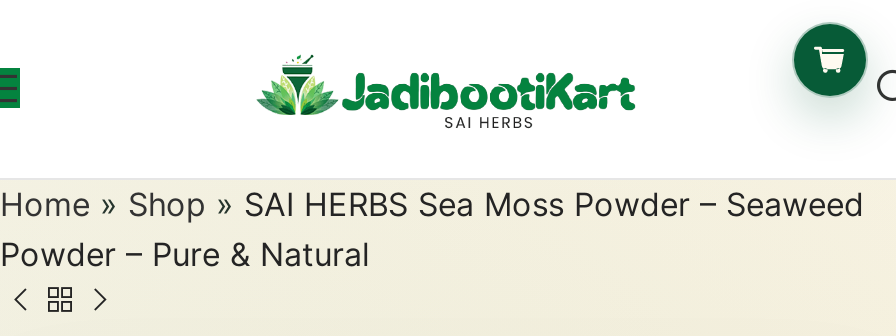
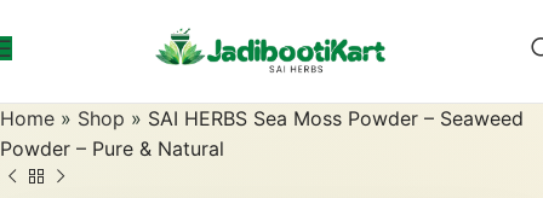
- [image]
